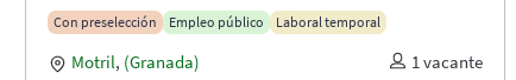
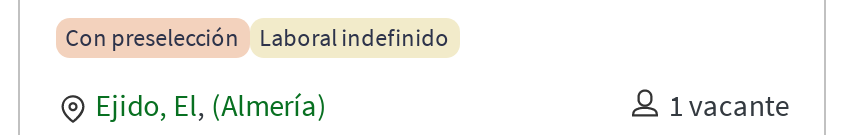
- Empleo público
- Laboral temporal
+ Laboral indefinido

- Motril, (Granada)
+ Ejido, El, (Almería)
